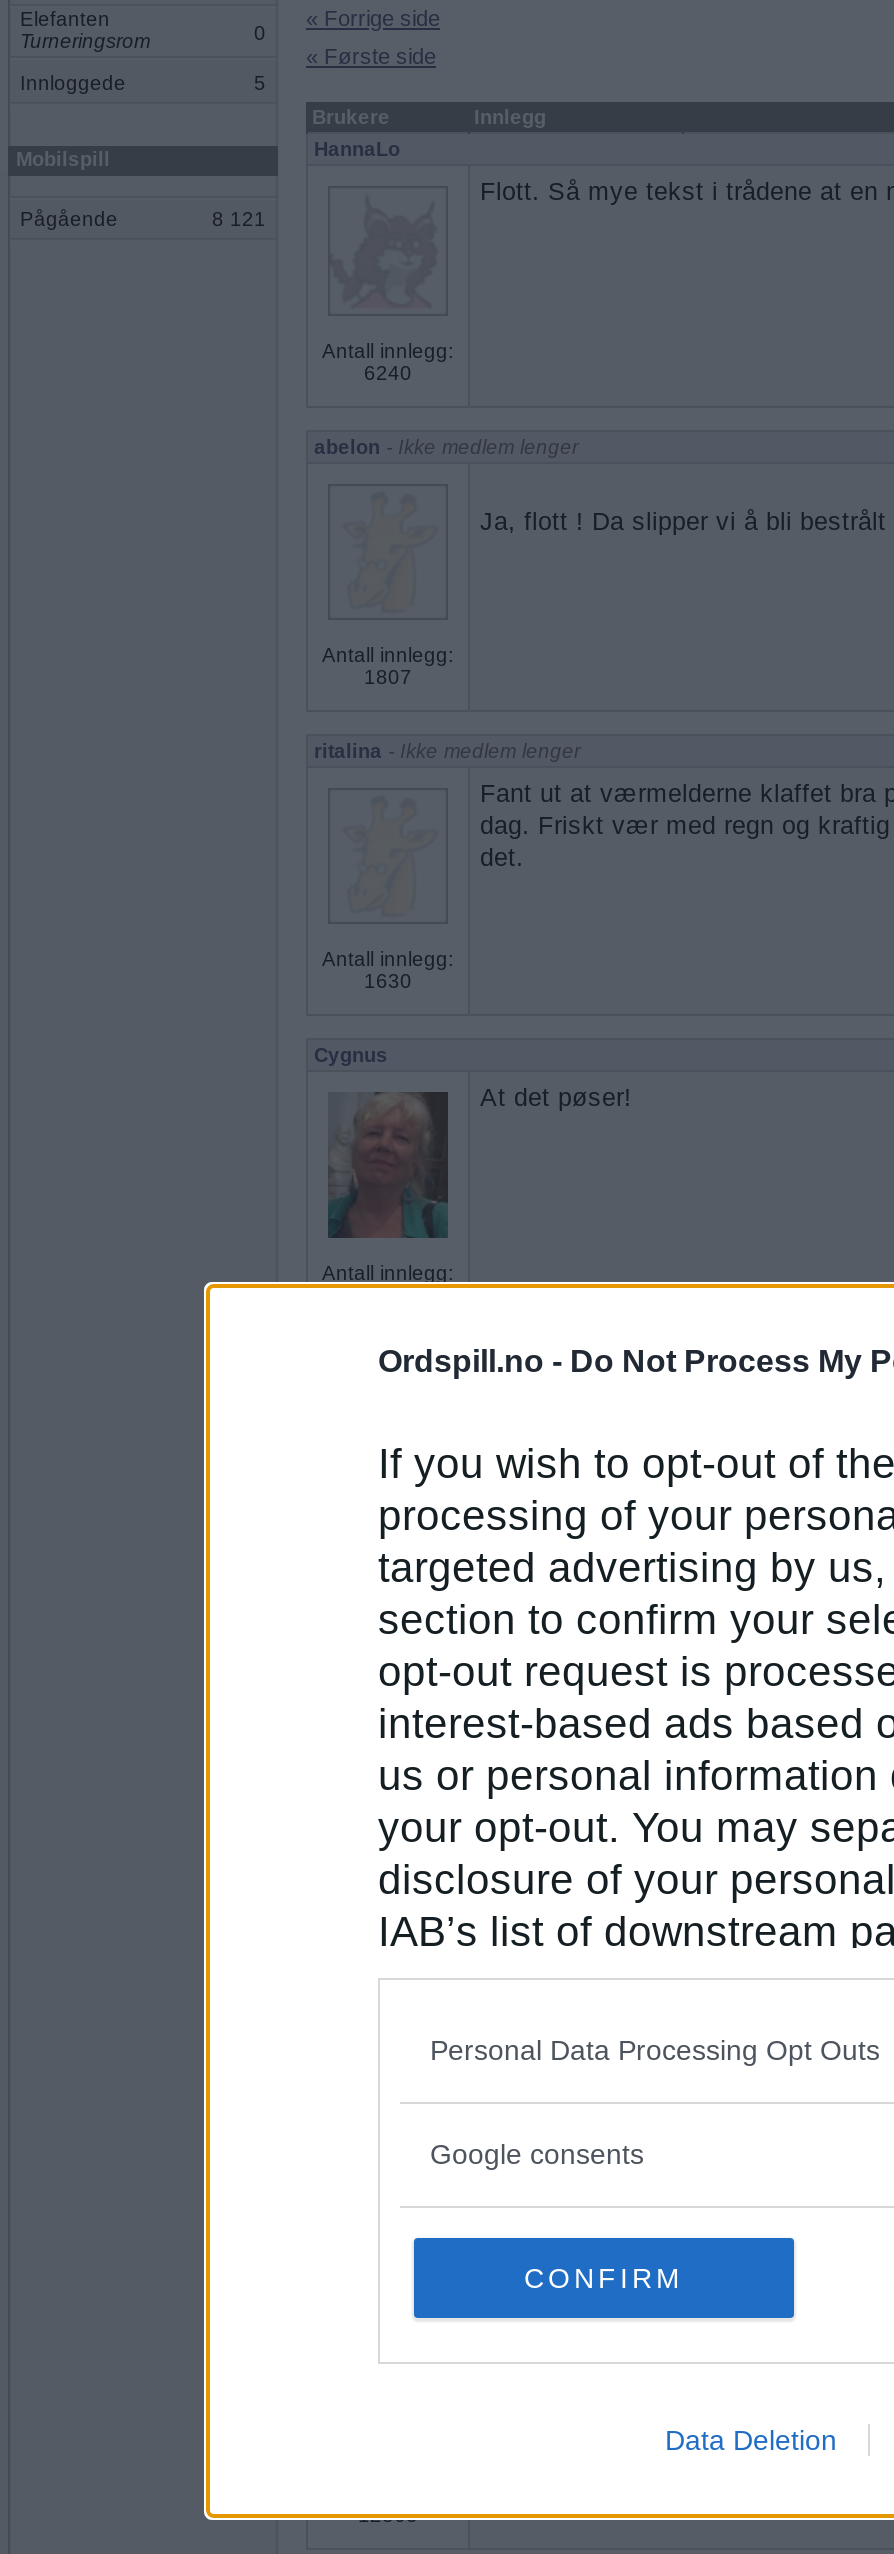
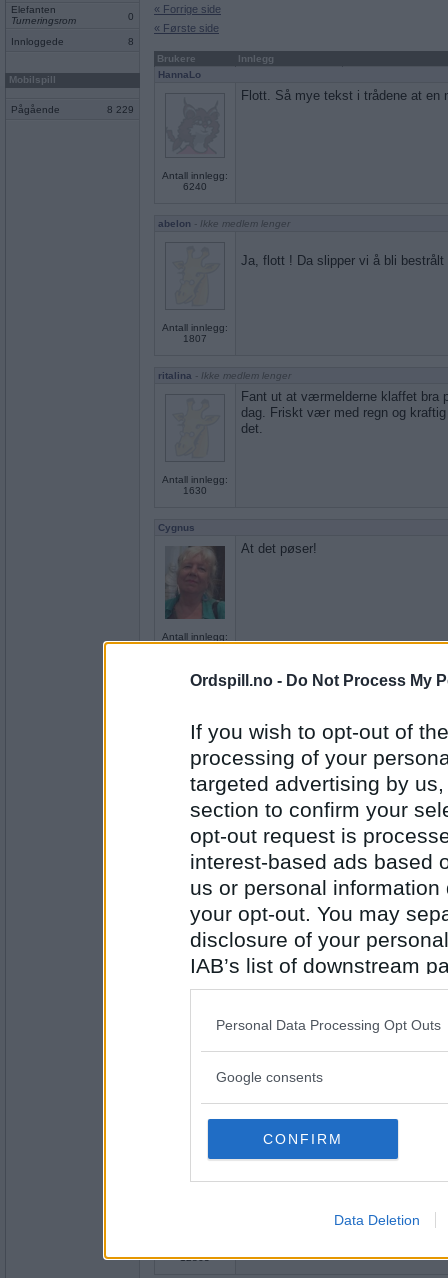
- 5
+ 8

- 8 121
+ 8 229
